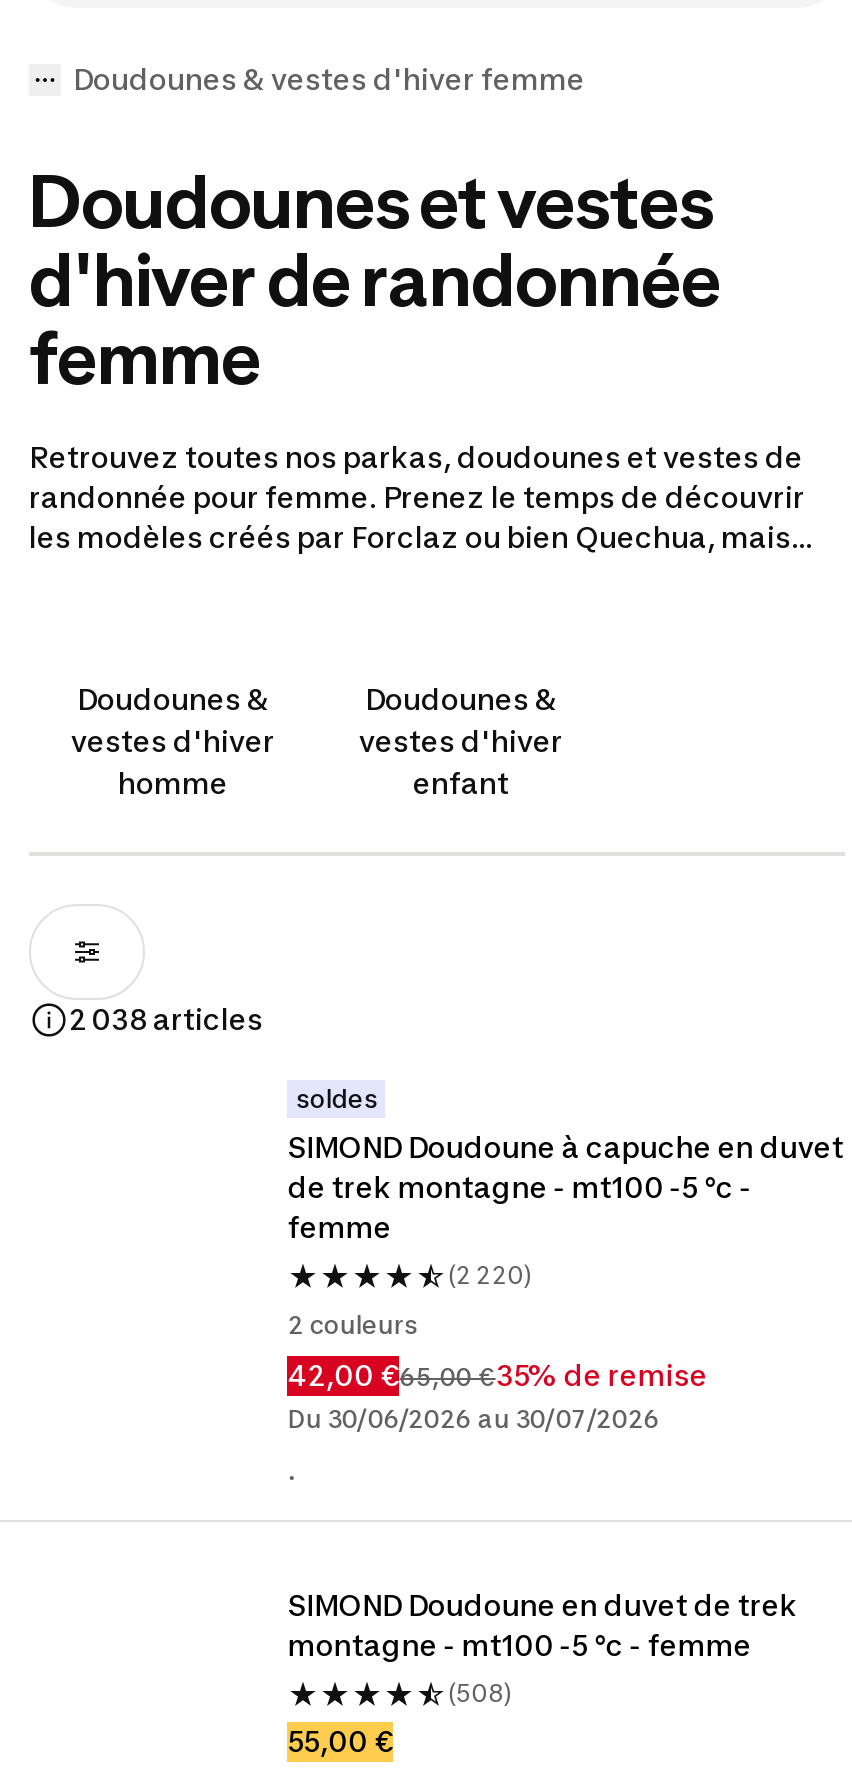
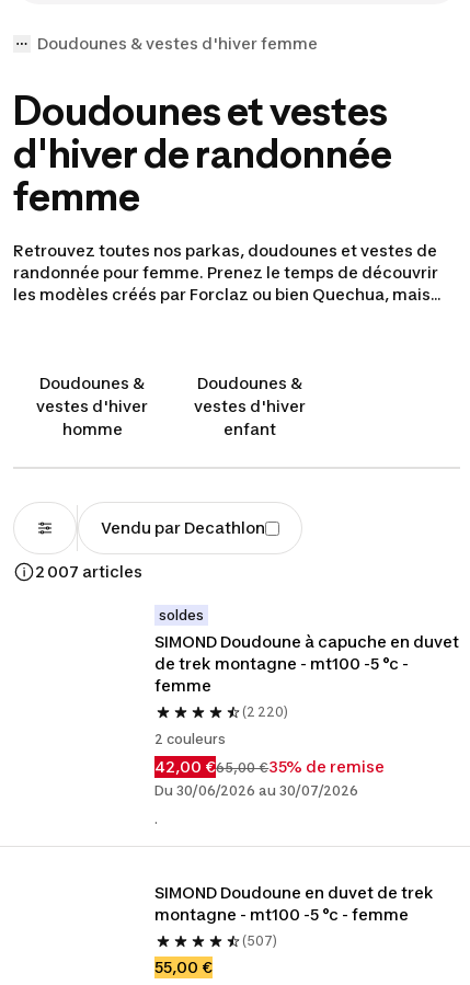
- 2 038 articles
+ Vendu par Decathlon
+ 2 007 articles

- (508)
+ (507)
